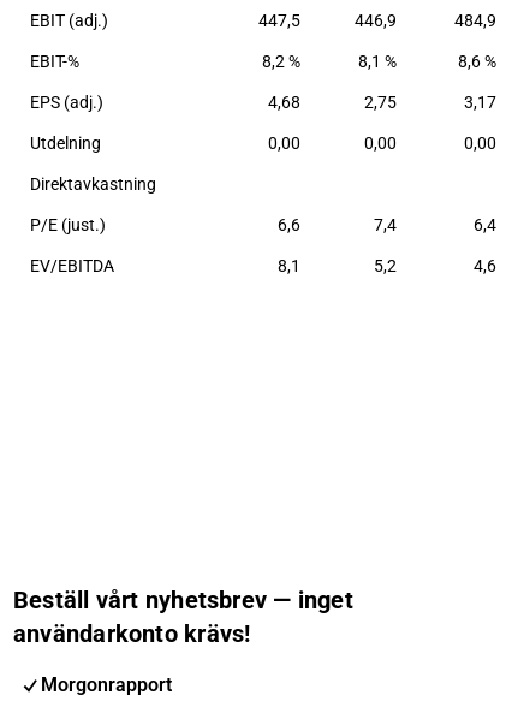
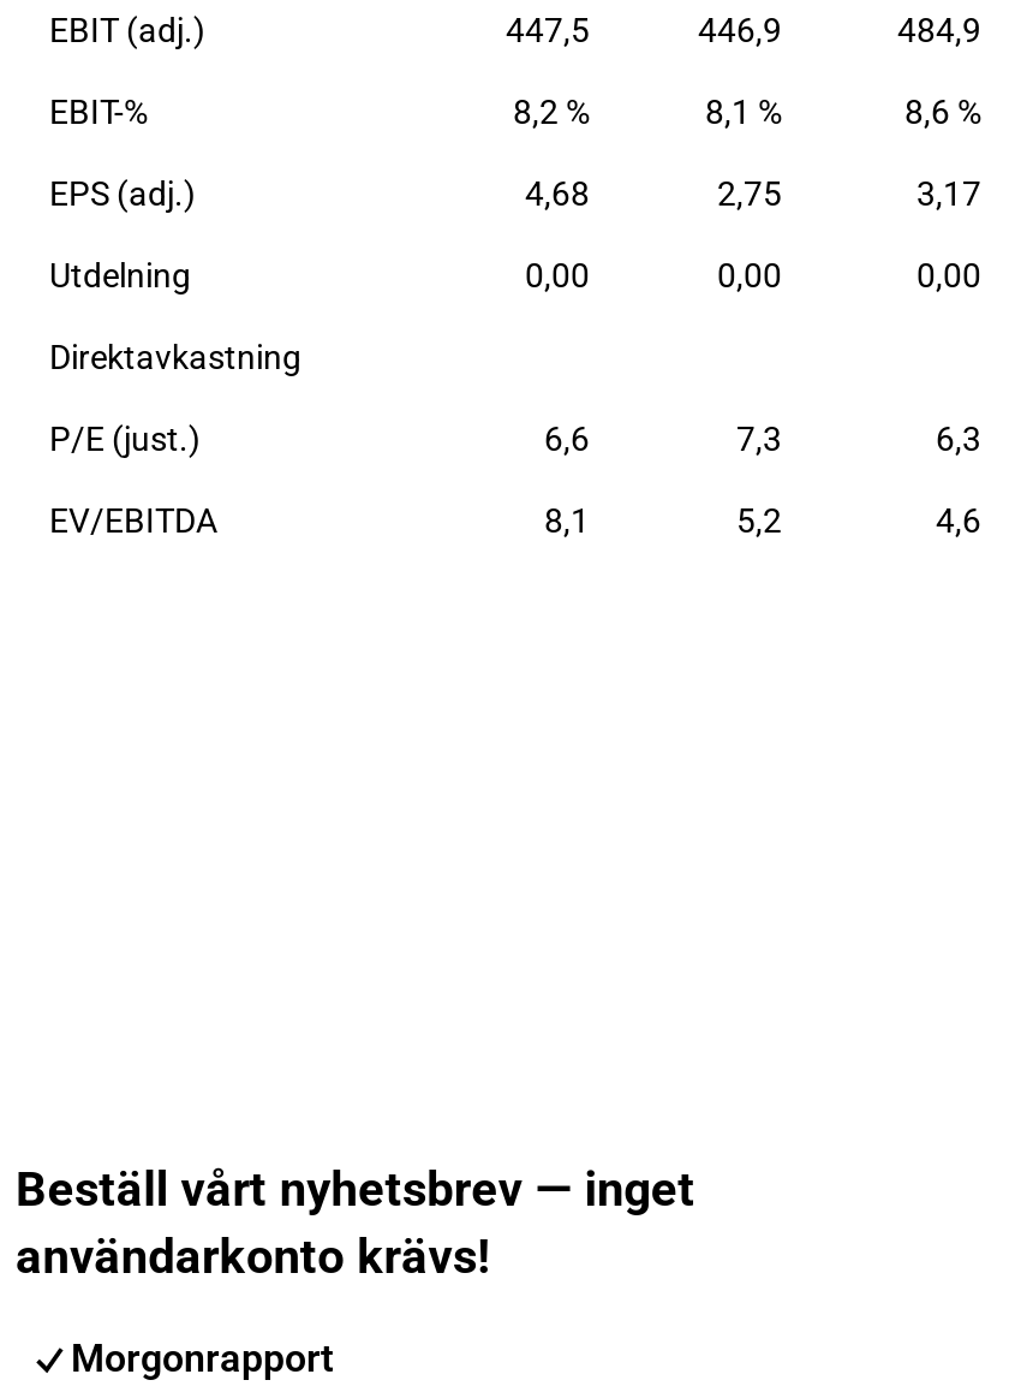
- 7,4
+ 7,3

- 6,4
+ 6,3
